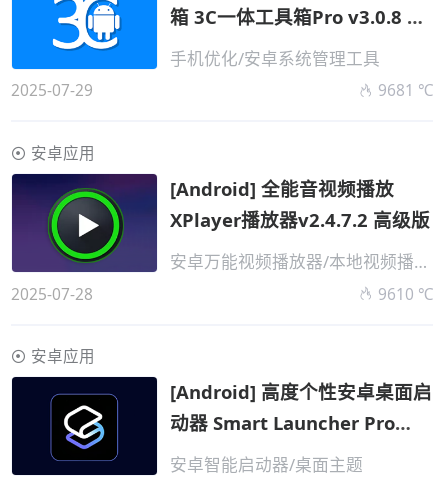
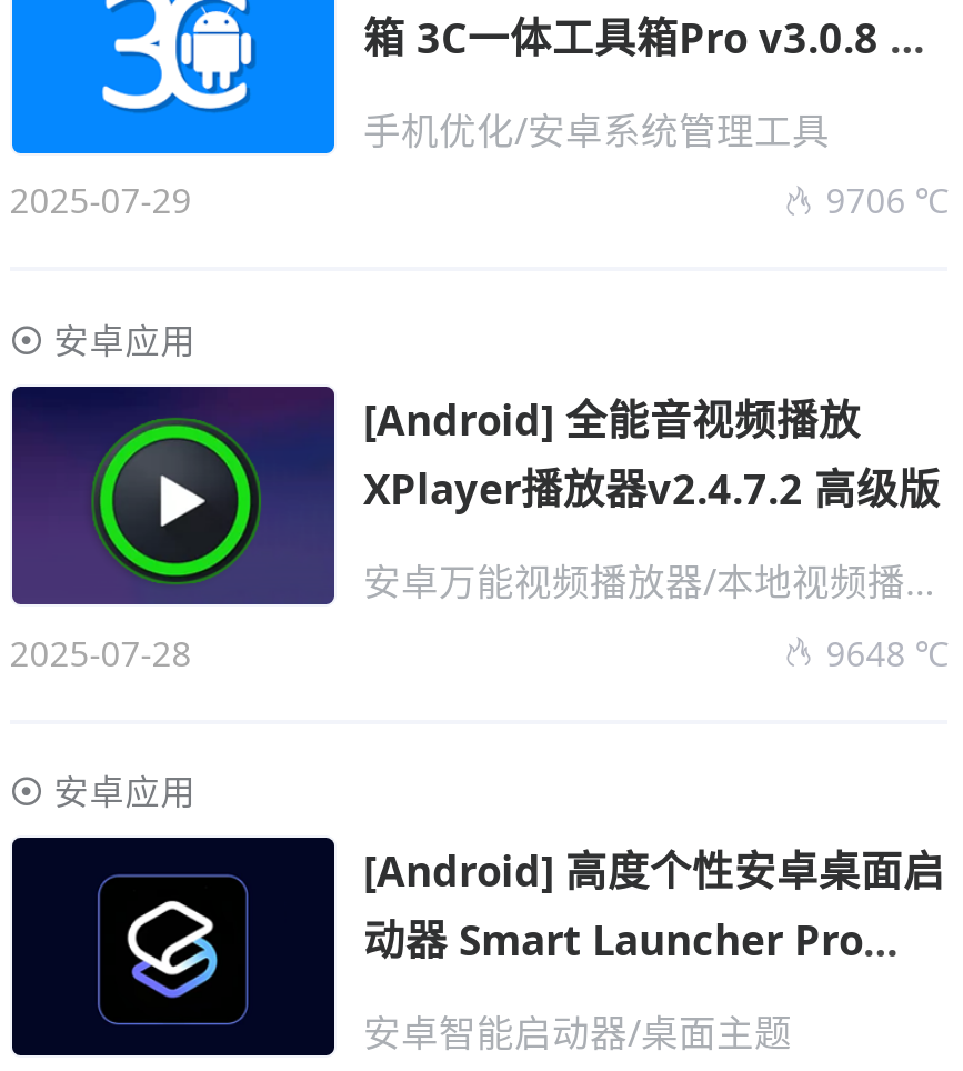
- 9681 ℃
+ 9706 ℃

- 9610 ℃
+ 9648 ℃
